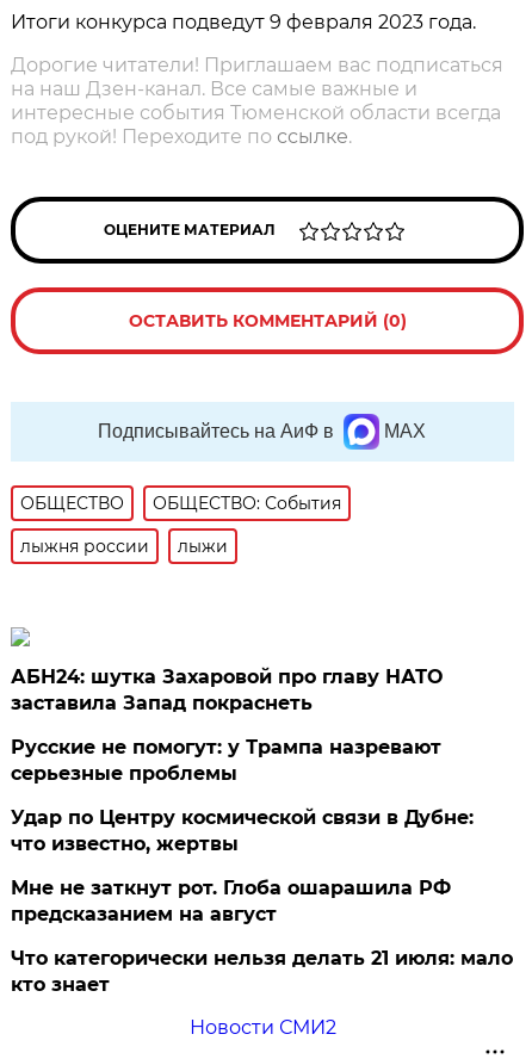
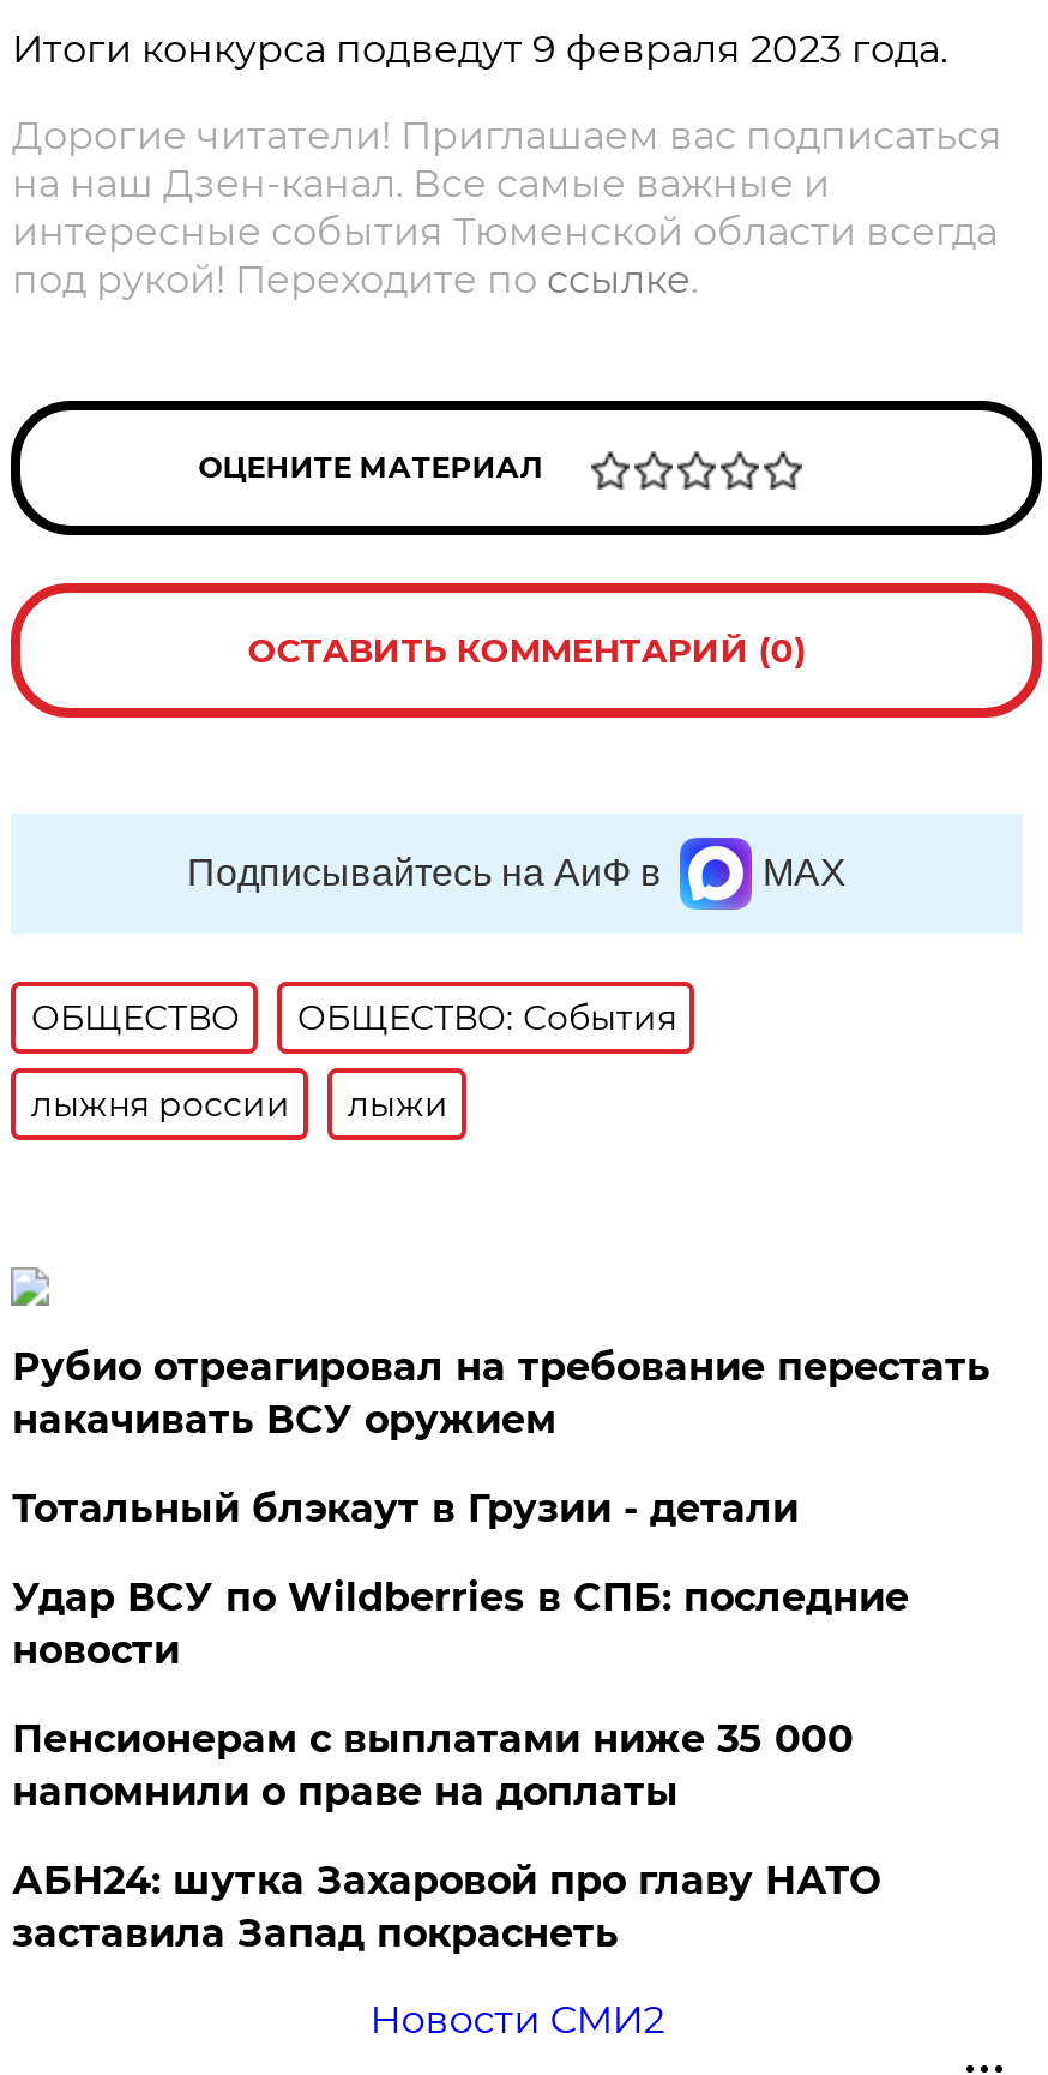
+ Рубио отреагировал на требование перестать
+ накачивать ВСУ оружием
+ Тотальный блэкаут в Грузии - детали
+ Удар ВСУ по Wildberries в СПБ: последние
+ новости
+ Пенсионерам с выплатами ниже 35 000
+ напомнили о праве на доплаты

moved down: АБН24: шутка Захаровой про главу НАТО | заставила Запад покраснеть

- Русские не помогут: у Трампа назревают
- серьезные проблемы
- Удар по Центру космической связи в Дубне:
- что известно, жертвы
- Мне не заткнут рот. Глоба ошарашила РФ
- предсказанием на август
- Что категорически нельзя делать 21 июля: мало
- кто знает
